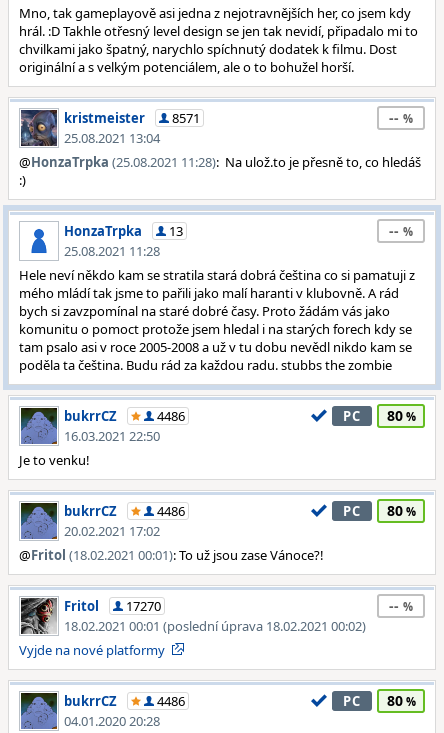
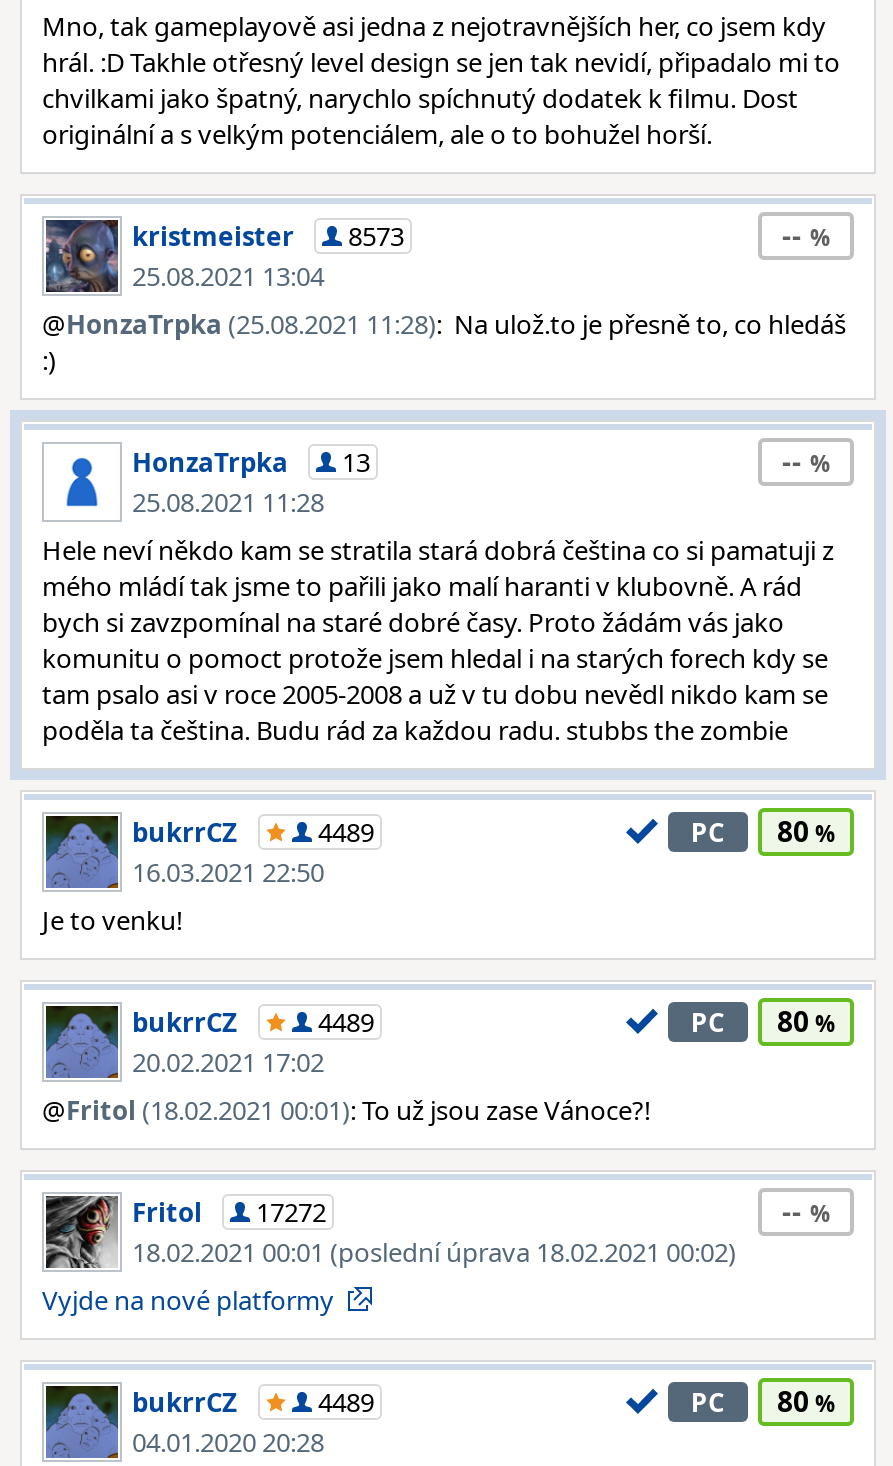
- kristmeister 8571
+ kristmeister 8573

- 4486
+ 4489

- 4486
+ 4489

- Fritol 17270
+ Fritol 17272

- 4486
+ 4489
